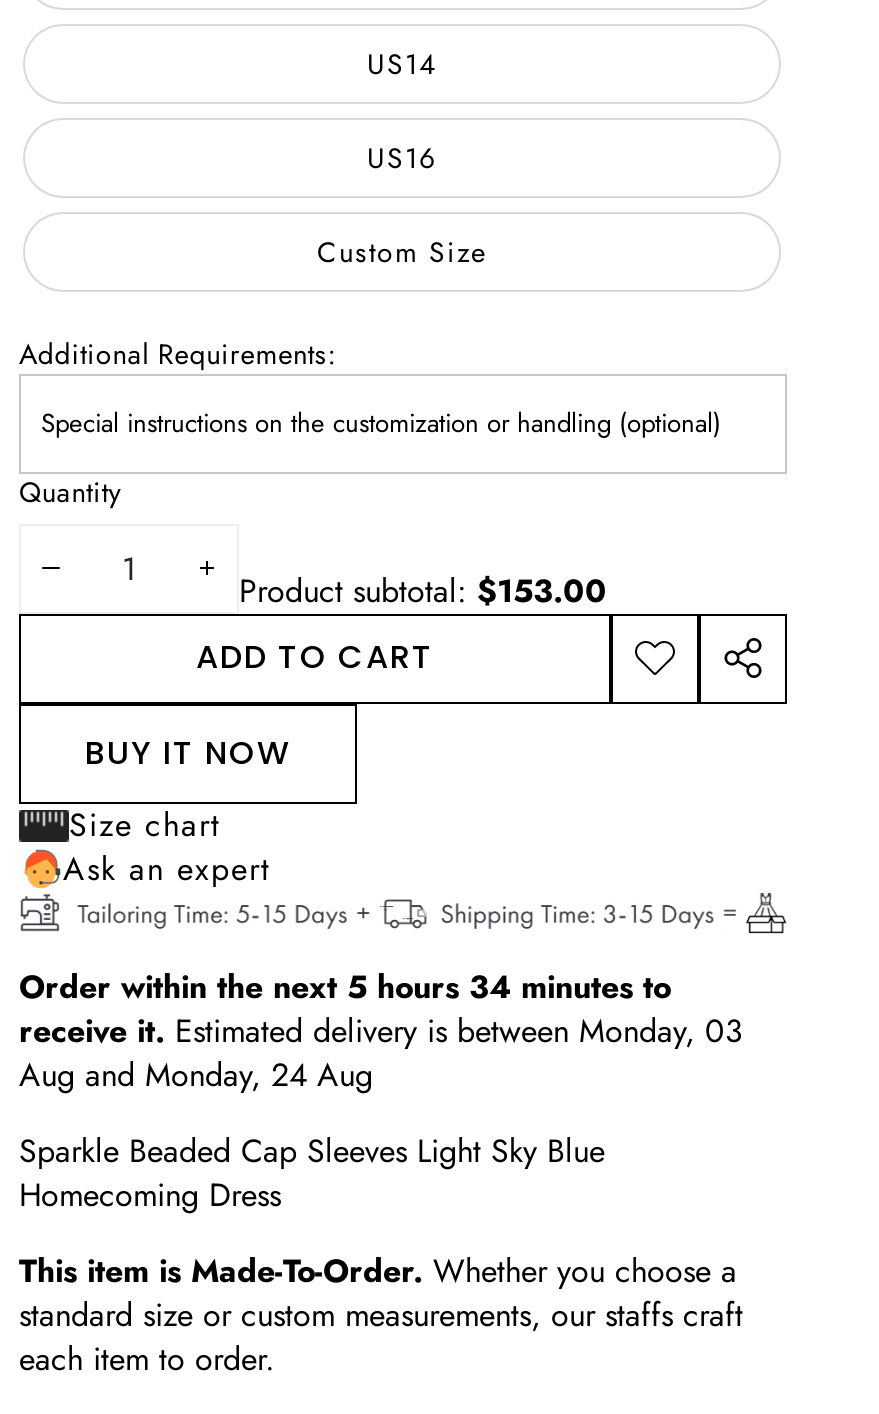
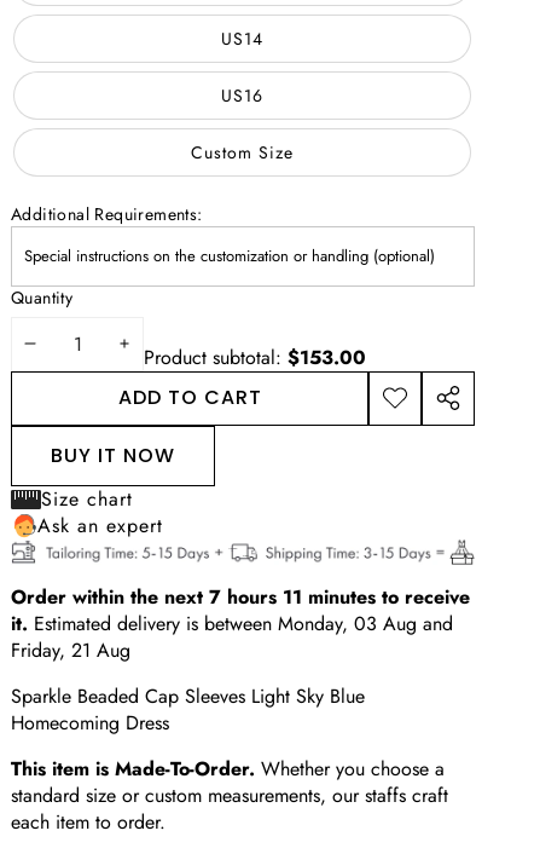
- Order within the next 5 hours 34 minutes to
- receive it. Estimated delivery is between Monday, 03
- Aug and Monday, 24 Aug
+ Order within the next 7 hours 11 minutes to receive
+ it. Estimated delivery is between Monday, 03 Aug and
+ Friday, 21 Aug
